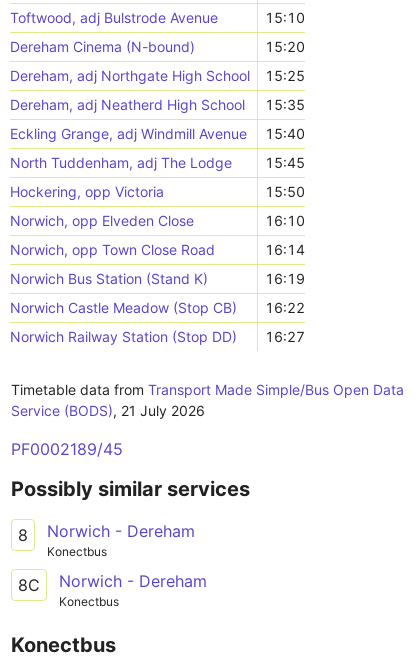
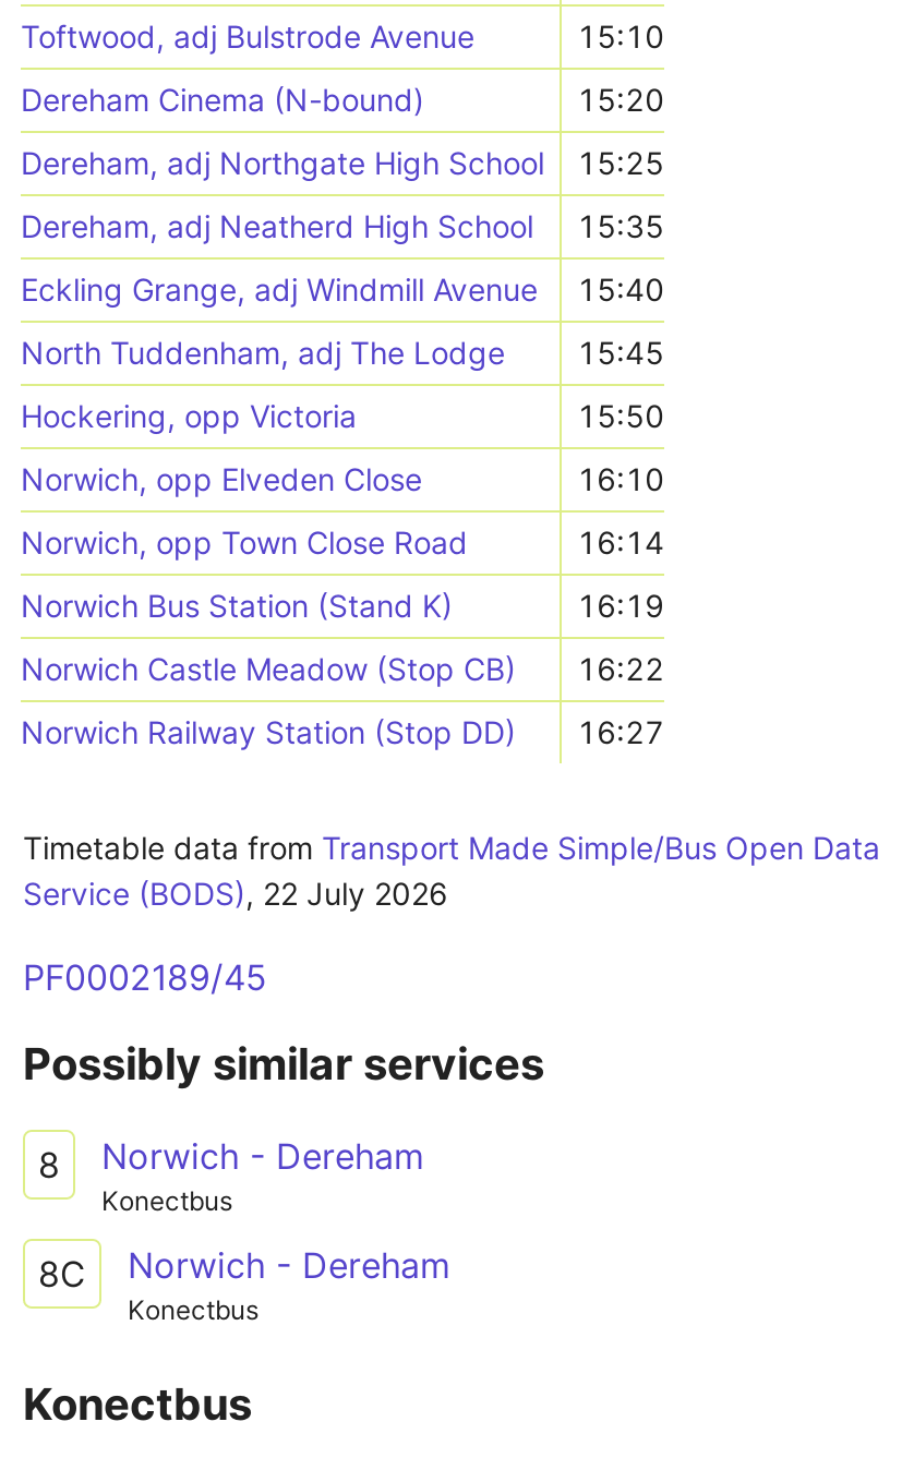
- Service (BODS), 21 July 2026
+ Service (BODS), 22 July 2026
